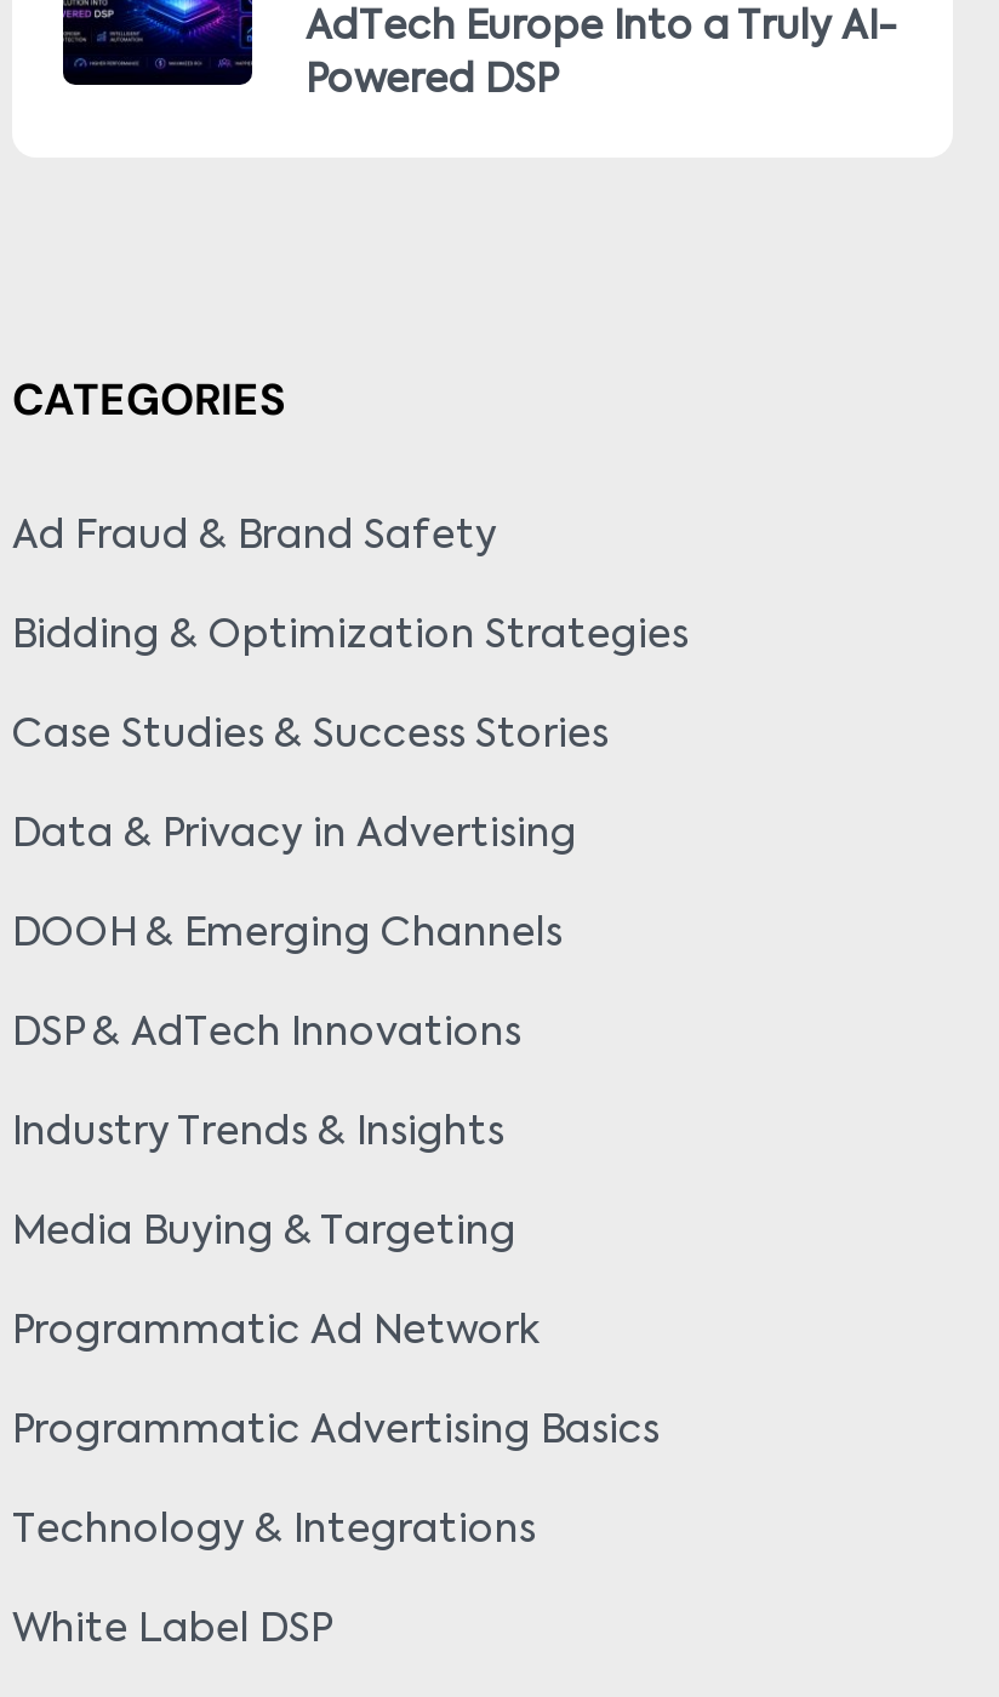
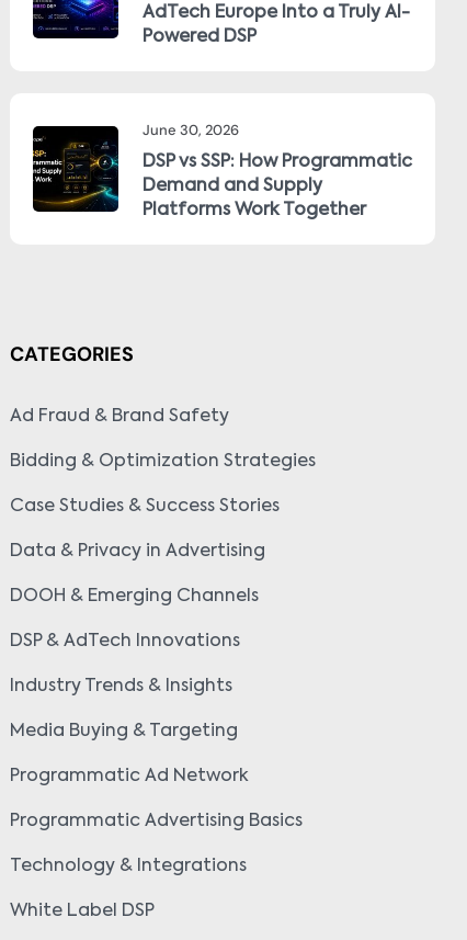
+ [image]
+ June 30, 2026
+ DSP vs SSP: How Programmatic
+ Demand and Supply
+ Platforms Work Together
